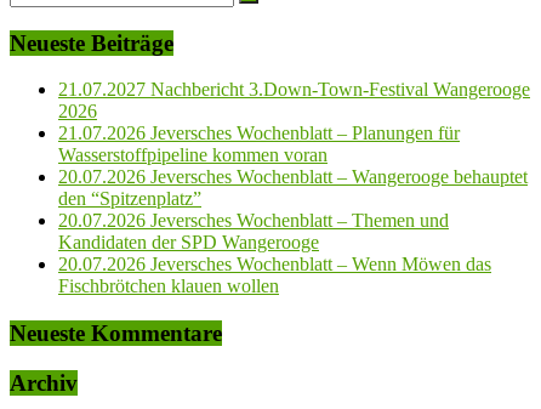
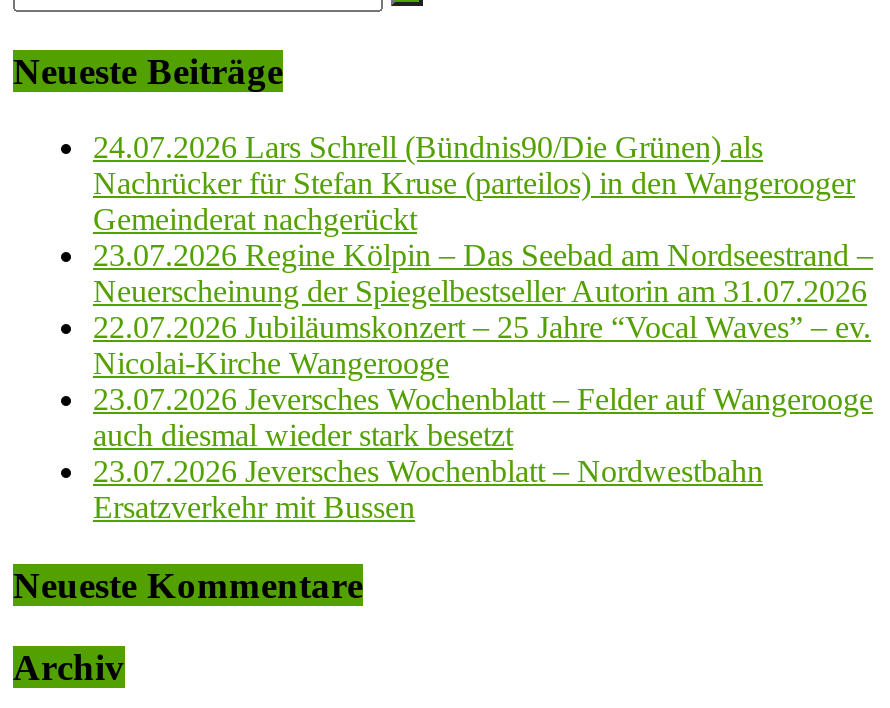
- 21.07.2027 Nachbericht 3.Down-Town-Festival Wangerooge
- 2026
- 21.07.2026 Jeversches Wochenblatt – Planungen für
- Wasserstoffpipeline kommen voran
- 20.07.2026 Jeversches Wochenblatt – Wangerooge behauptet
- den “Spitzenplatz”
- 20.07.2026 Jeversches Wochenblatt – Themen und
- Kandidaten der SPD Wangerooge
- 20.07.2026 Jeversches Wochenblatt – Wenn Möwen das
- Fischbrötchen klauen wollen
+ 24.07.2026 Lars Schrell (Bündnis90/Die Grünen) als
+ Nachrücker für Stefan Kruse (parteilos) in den Wangerooger
+ Gemeinderat nachgerückt
+ 23.07.2026 Regine Kölpin – Das Seebad am Nordseestrand –
+ Neuerscheinung der Spiegelbestseller Autorin am 31.07.2026
+ 22.07.2026 Jubiläumskonzert – 25 Jahre “Vocal Waves” – ev.
+ Nicolai-Kirche Wangerooge
+ 23.07.2026 Jeversches Wochenblatt – Felder auf Wangerooge
+ auch diesmal wieder stark besetzt
+ 23.07.2026 Jeversches Wochenblatt – Nordwestbahn
+ Ersatzverkehr mit Bussen
